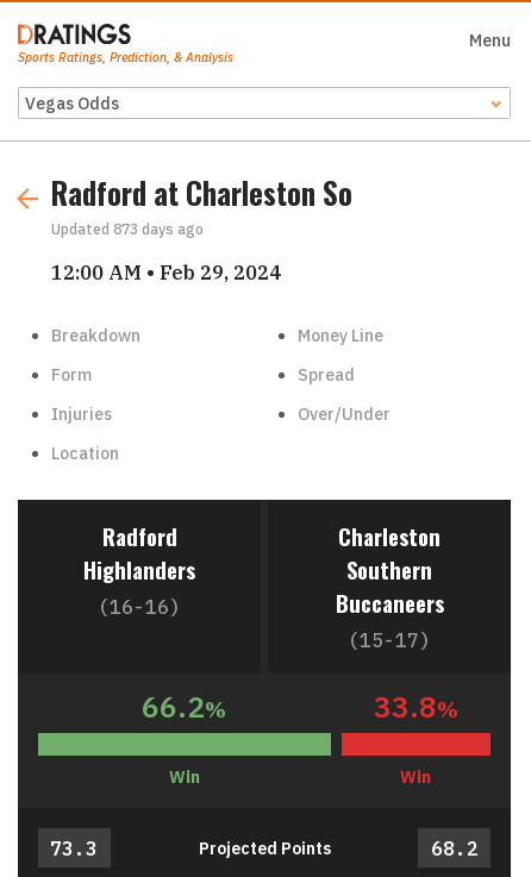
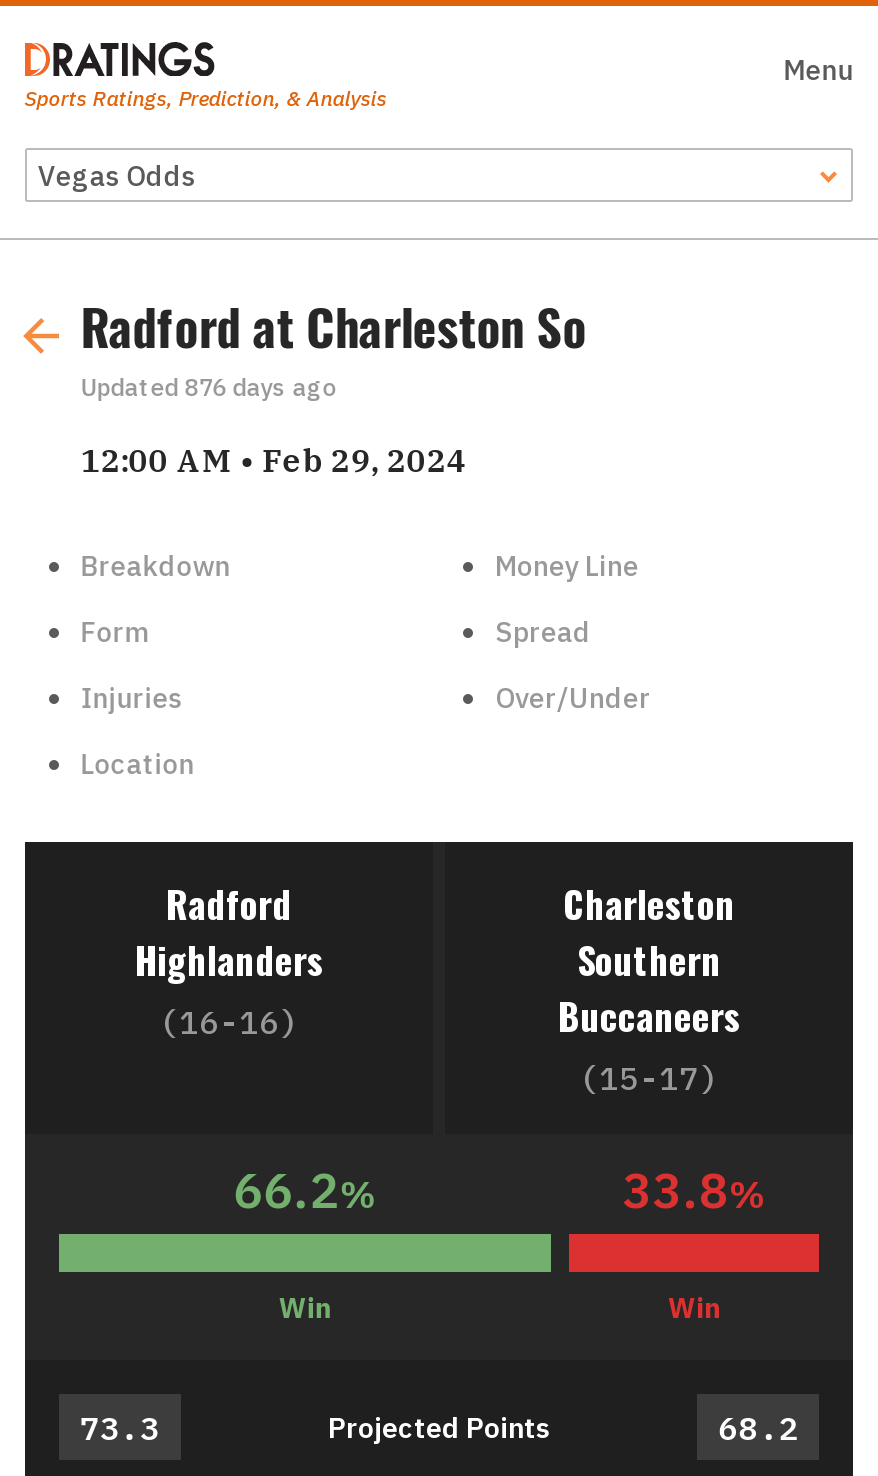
- Updated 873 days ago
+ Updated 876 days ago
